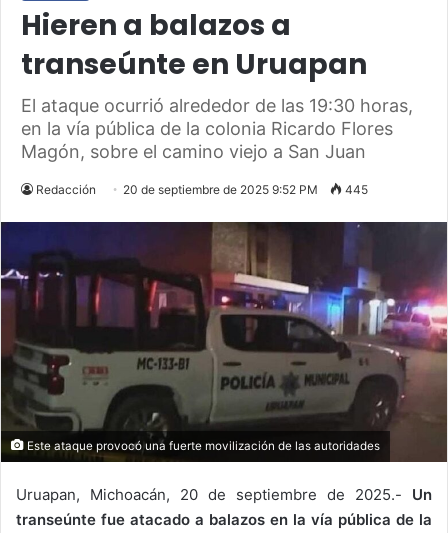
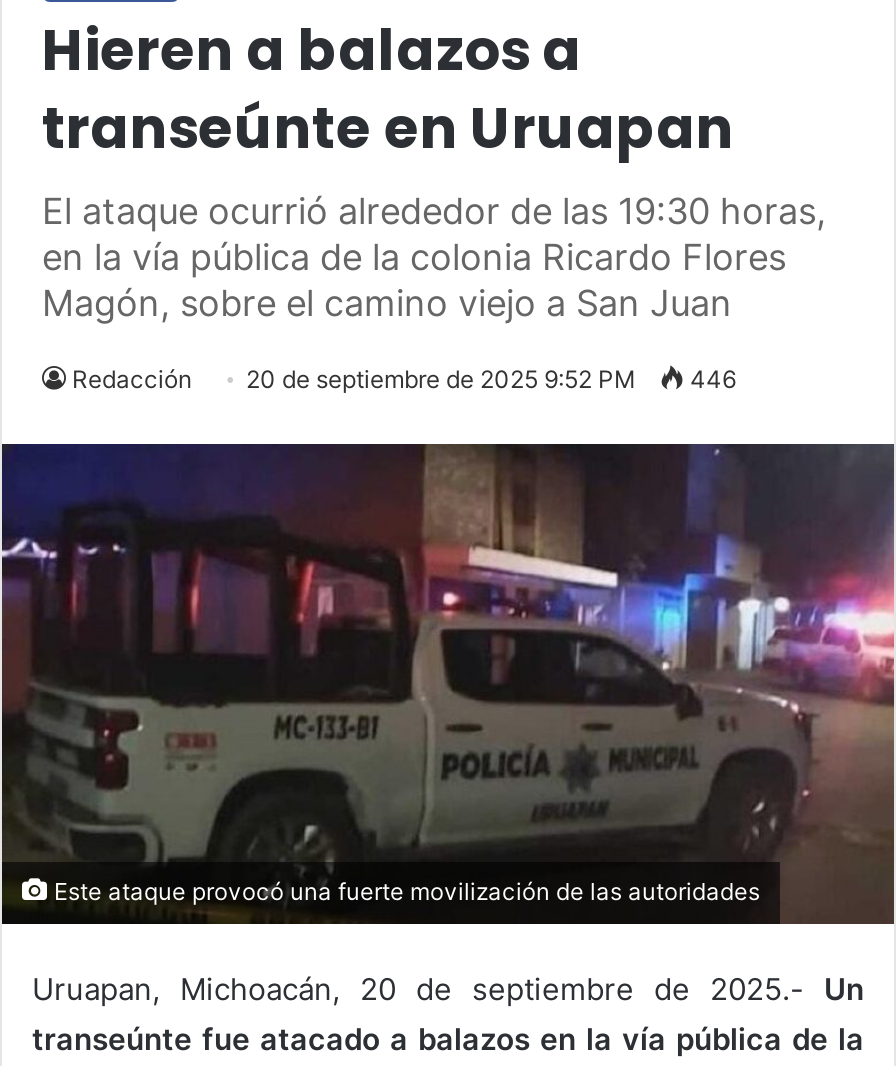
- Redacción 20 de septiembre de 2025 9:52 PM 445
+ Redacción 20 de septiembre de 2025 9:52 PM 446
